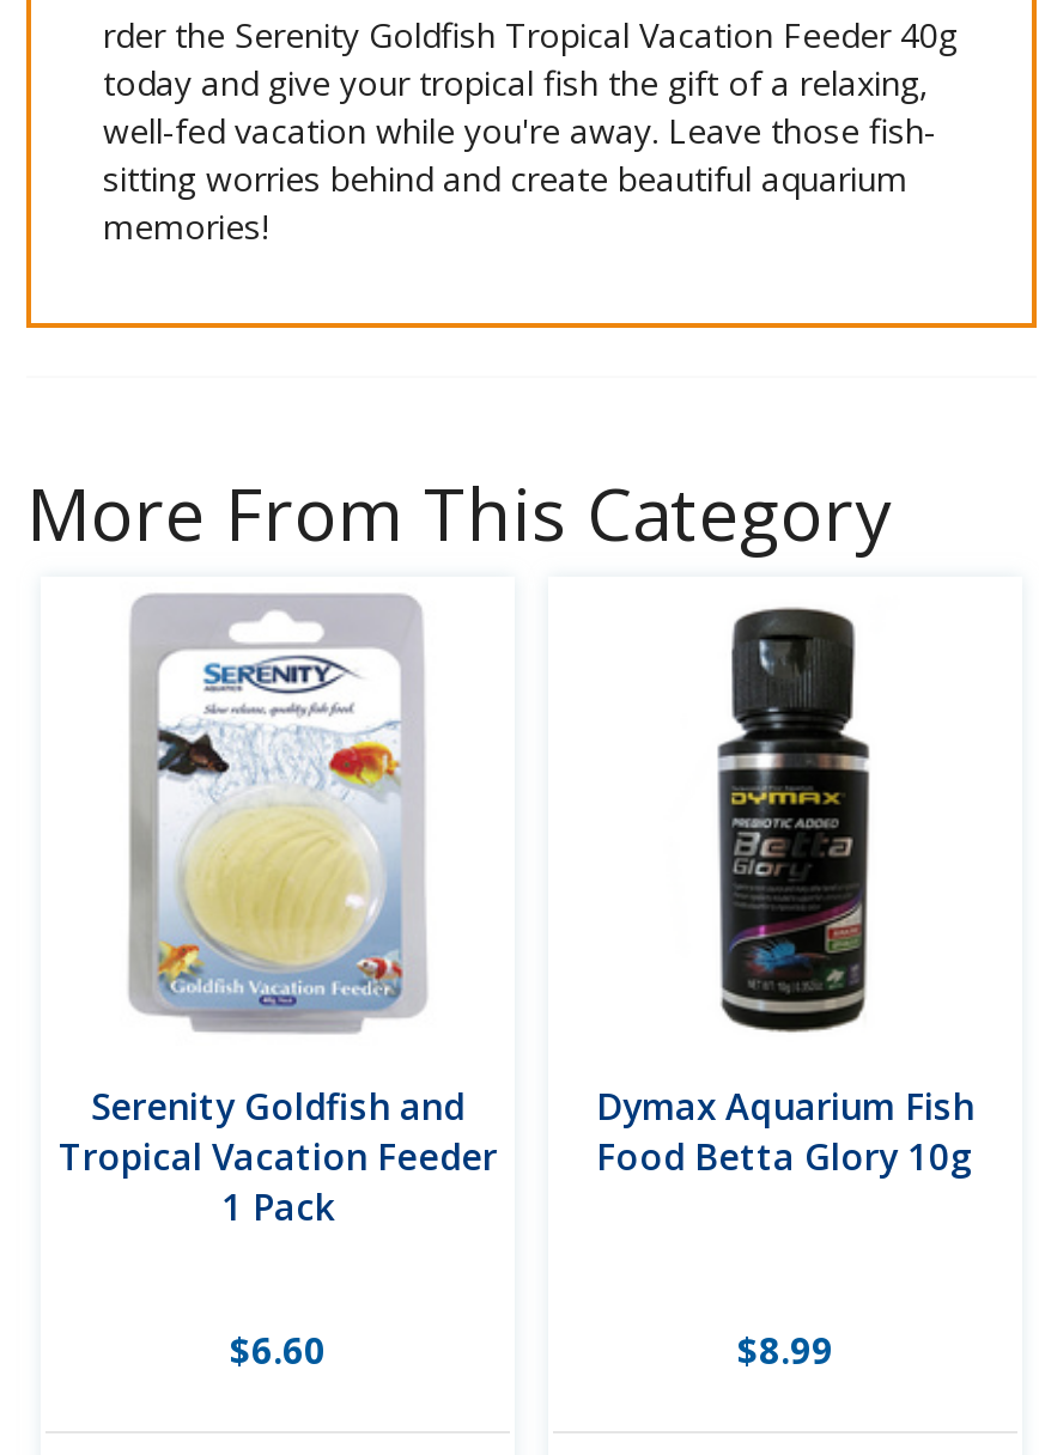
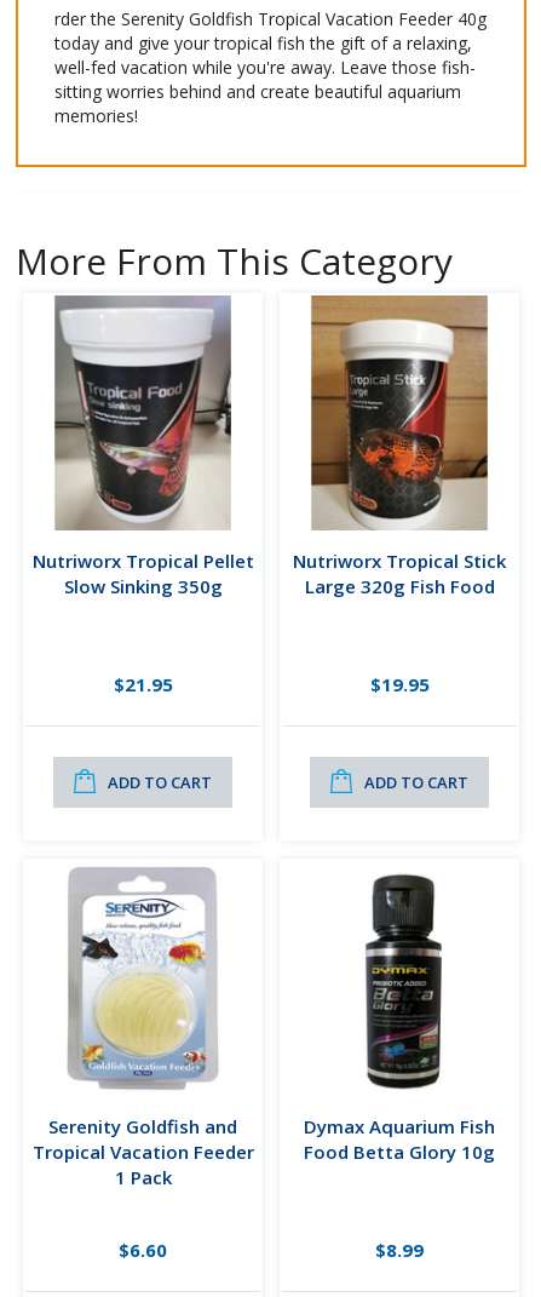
+ [image]
+ Nutriworx Tropical Pellet
+ Slow Sinking 350g

+ ADD TO CART

+ $21.95

+ [image]
+ Nutriworx Tropical Stick
+ Large 320g Fish Food

+ ADD TO CART

+ $19.95
